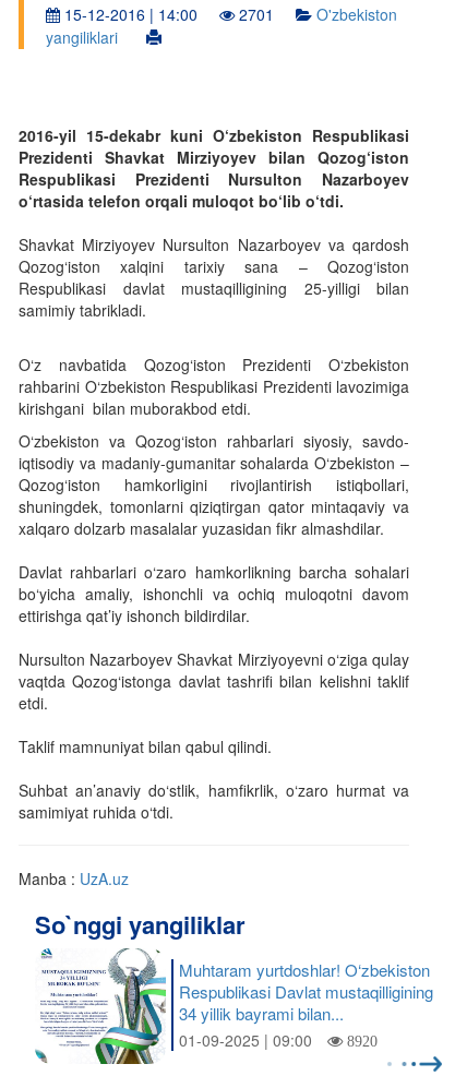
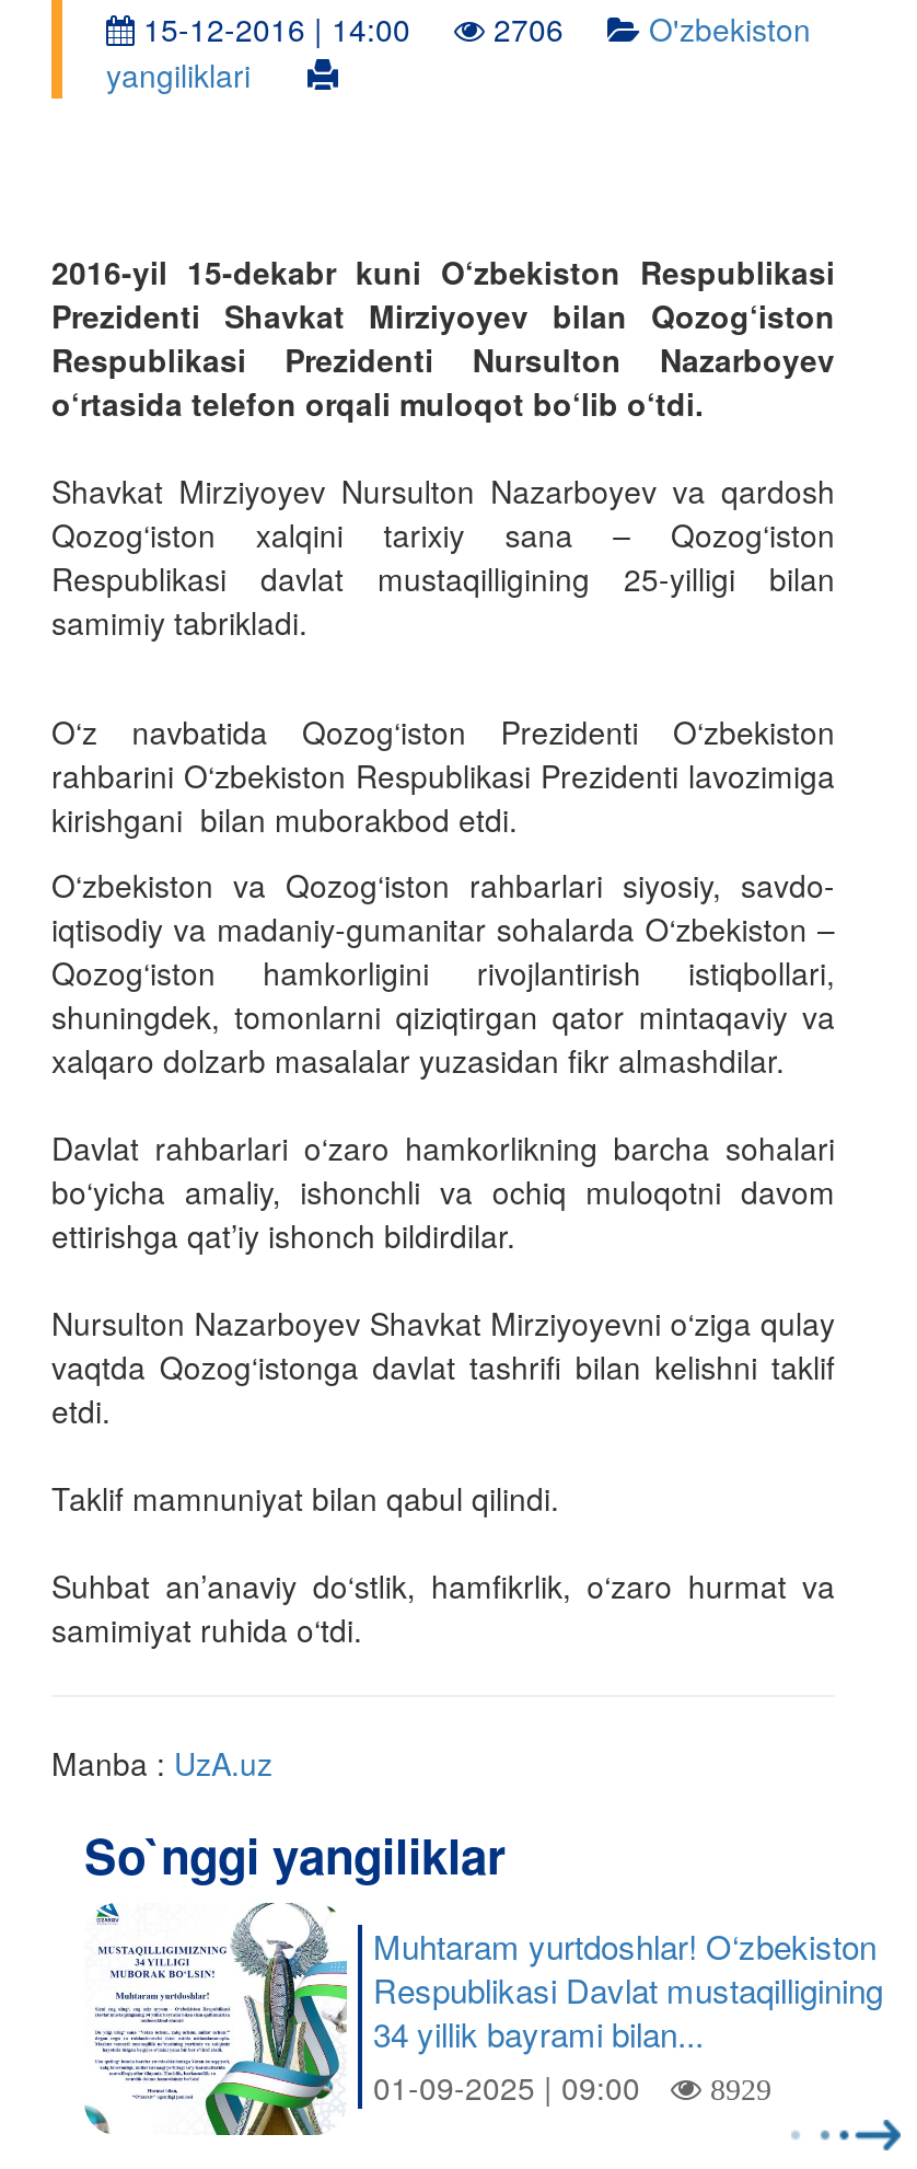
- 2701
+ 2706

- 8920
+ 8929
